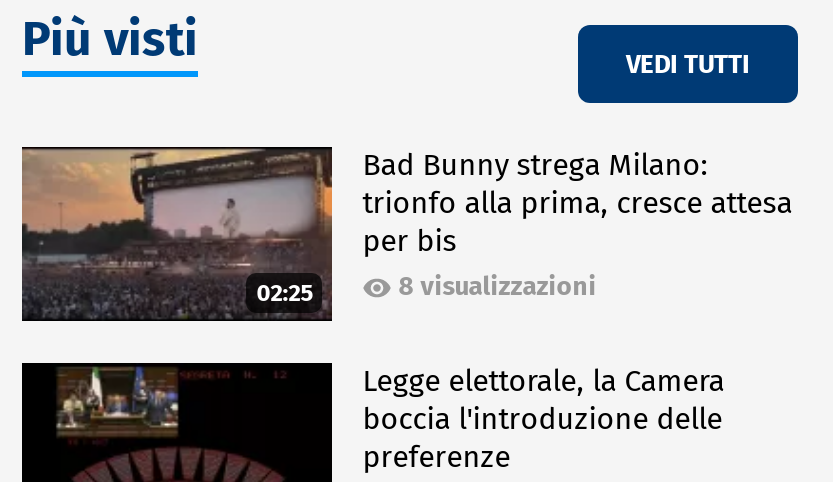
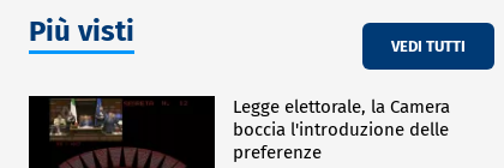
- [image]
- 02:25

- Bad Bunny strega Milano:
- trionfo alla prima, cresce attesa
- per bis
- 8 visualizzazioni
